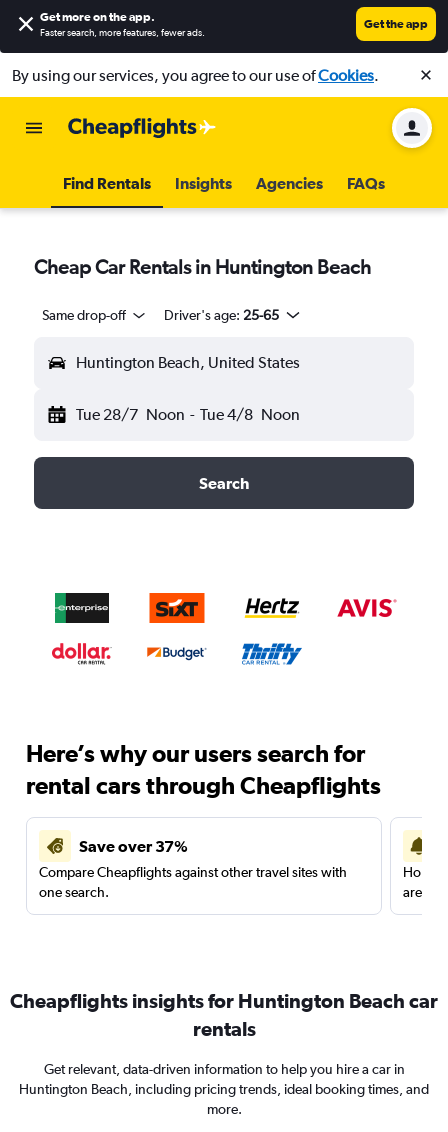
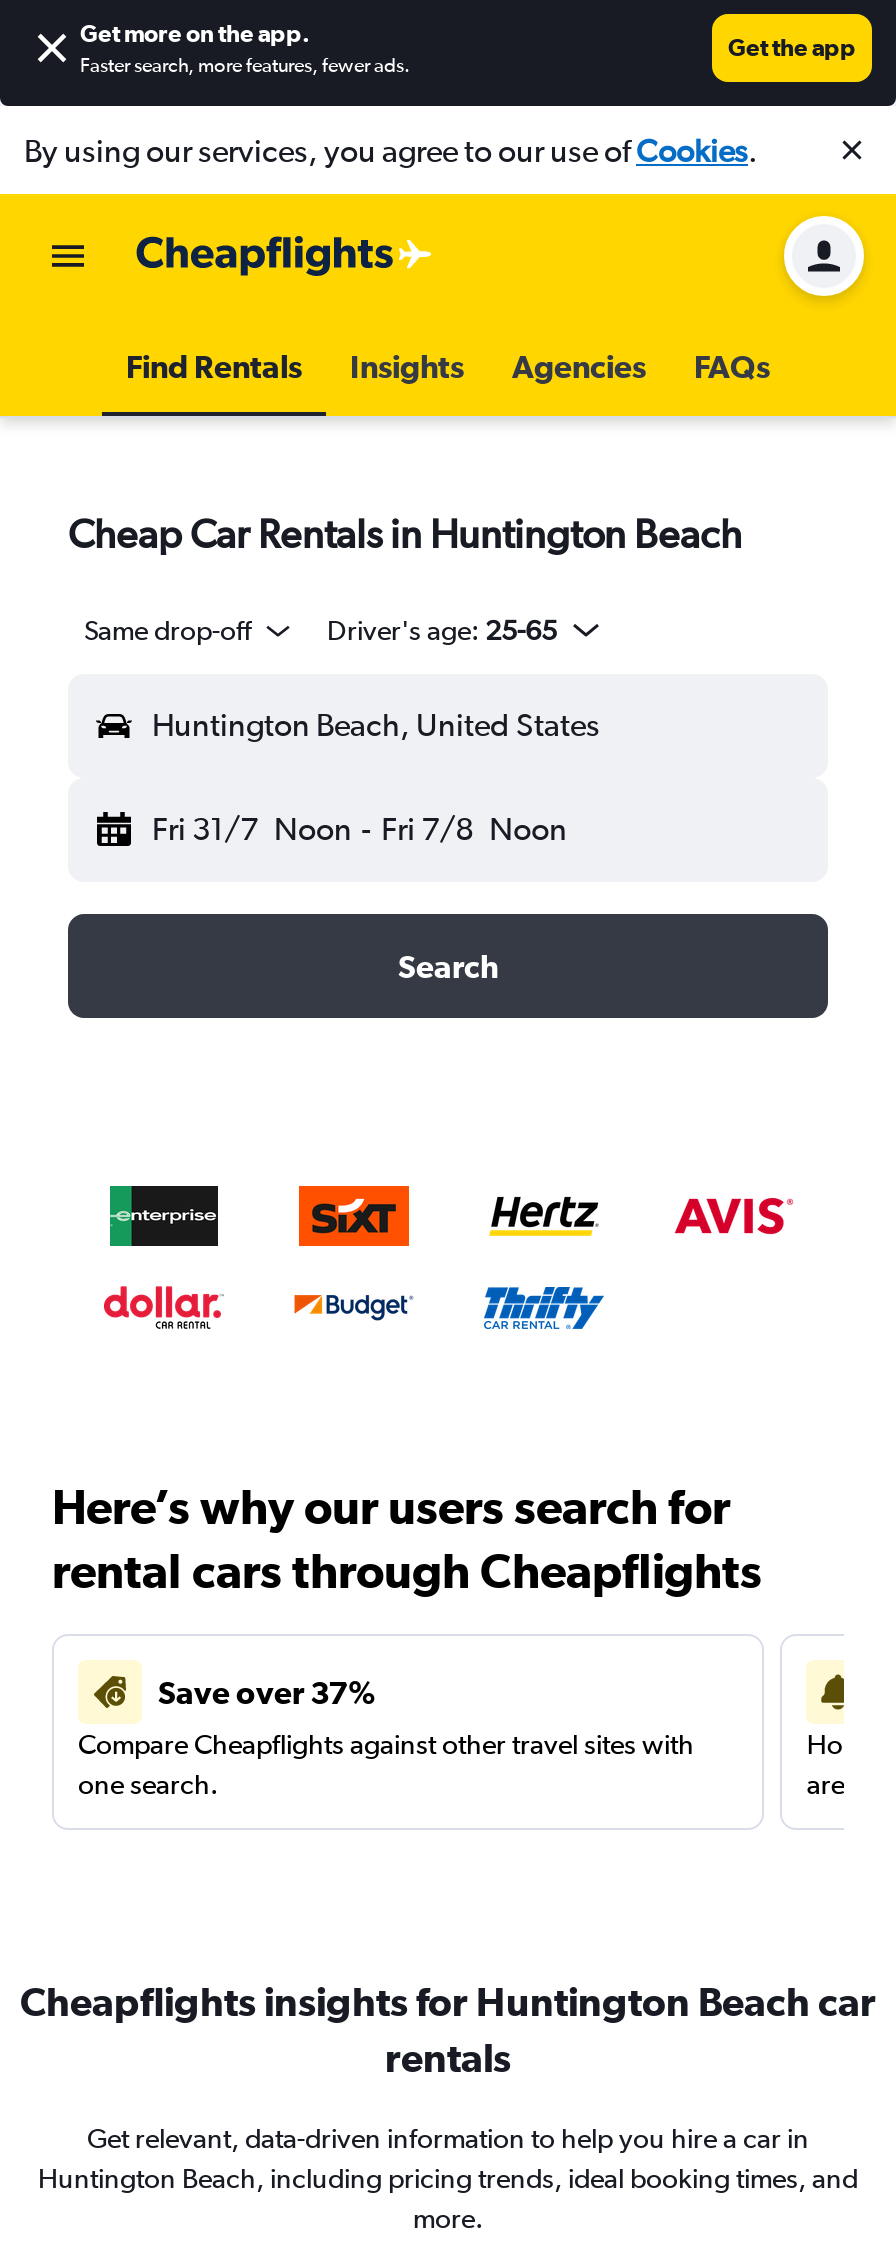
- Tue 28/7 Noon - Tue 4/8 Noon
+ Fri 31/7 Noon - Fri 7/8 Noon
